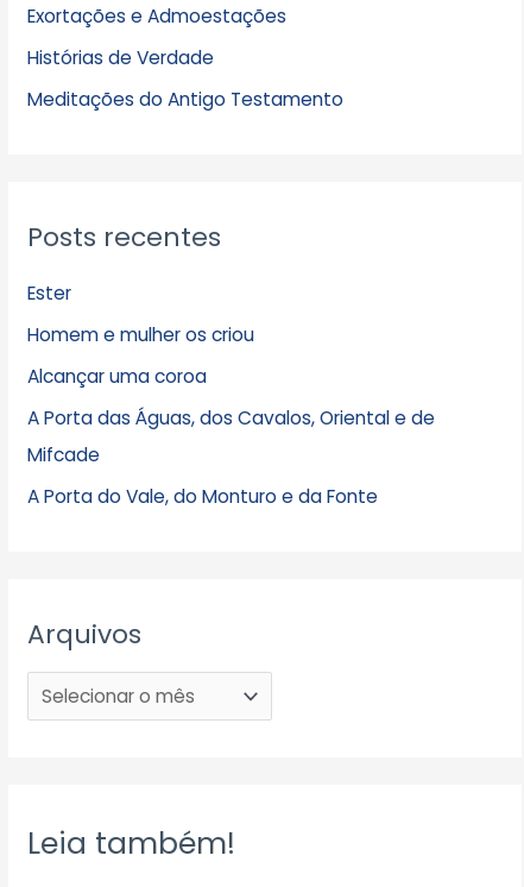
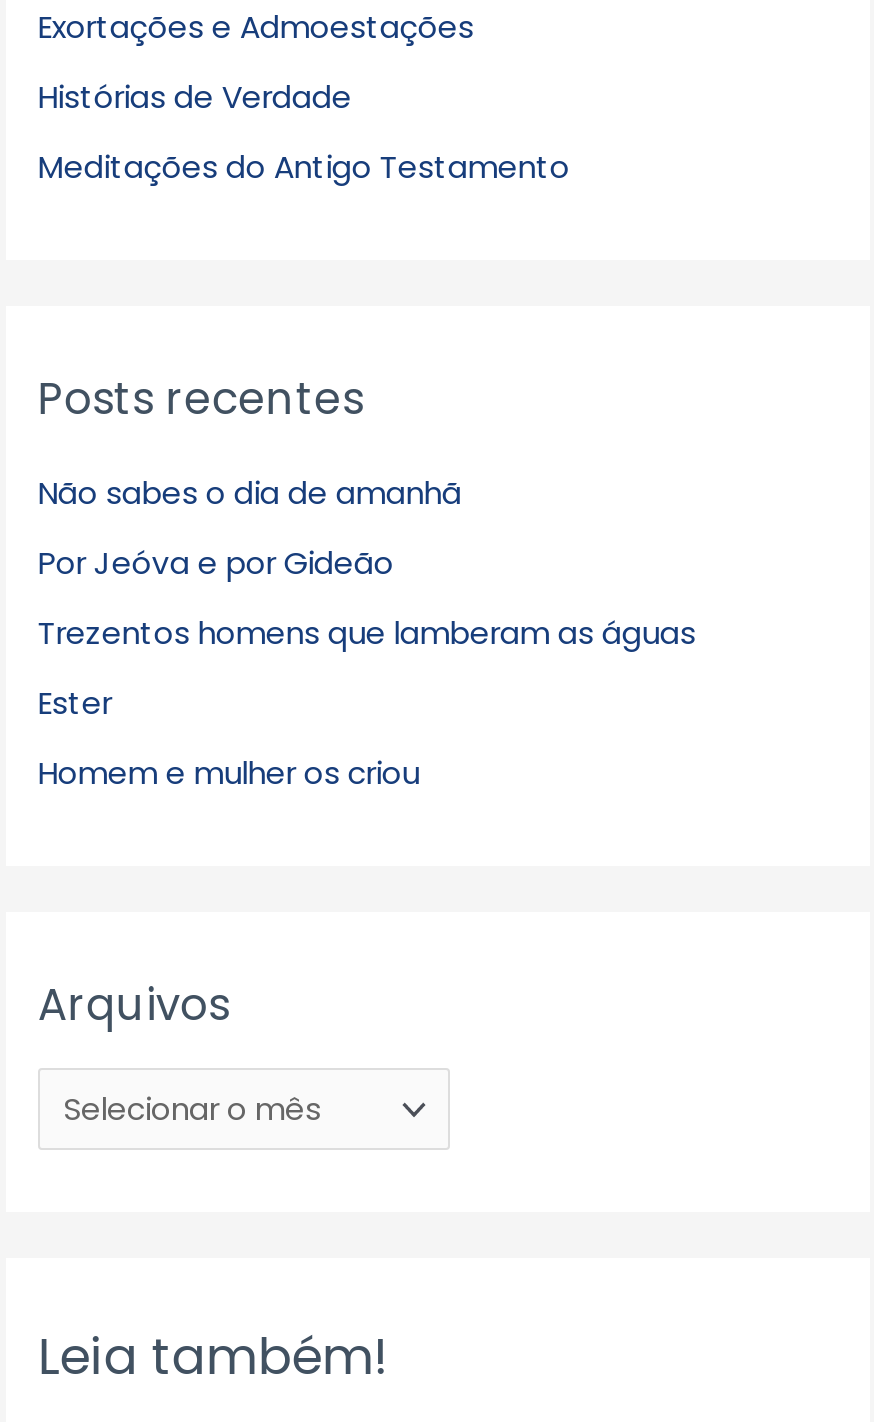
+ Não sabes o dia de amanhã
+ Por Jeóva e por Gideão
+ Trezentos homens que lamberam as águas

moved down: Ester | Homem e mulher os criou

- Alcançar uma coroa
- A Porta das Águas, dos Cavalos, Oriental e de
- Mifcade
- A Porta do Vale, do Monturo e da Fonte
